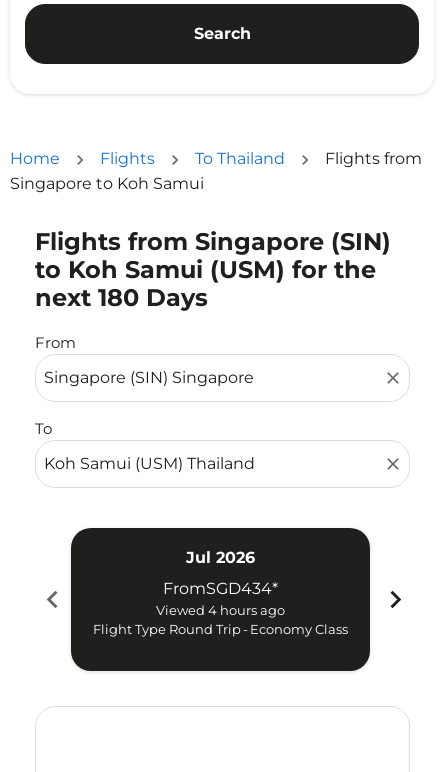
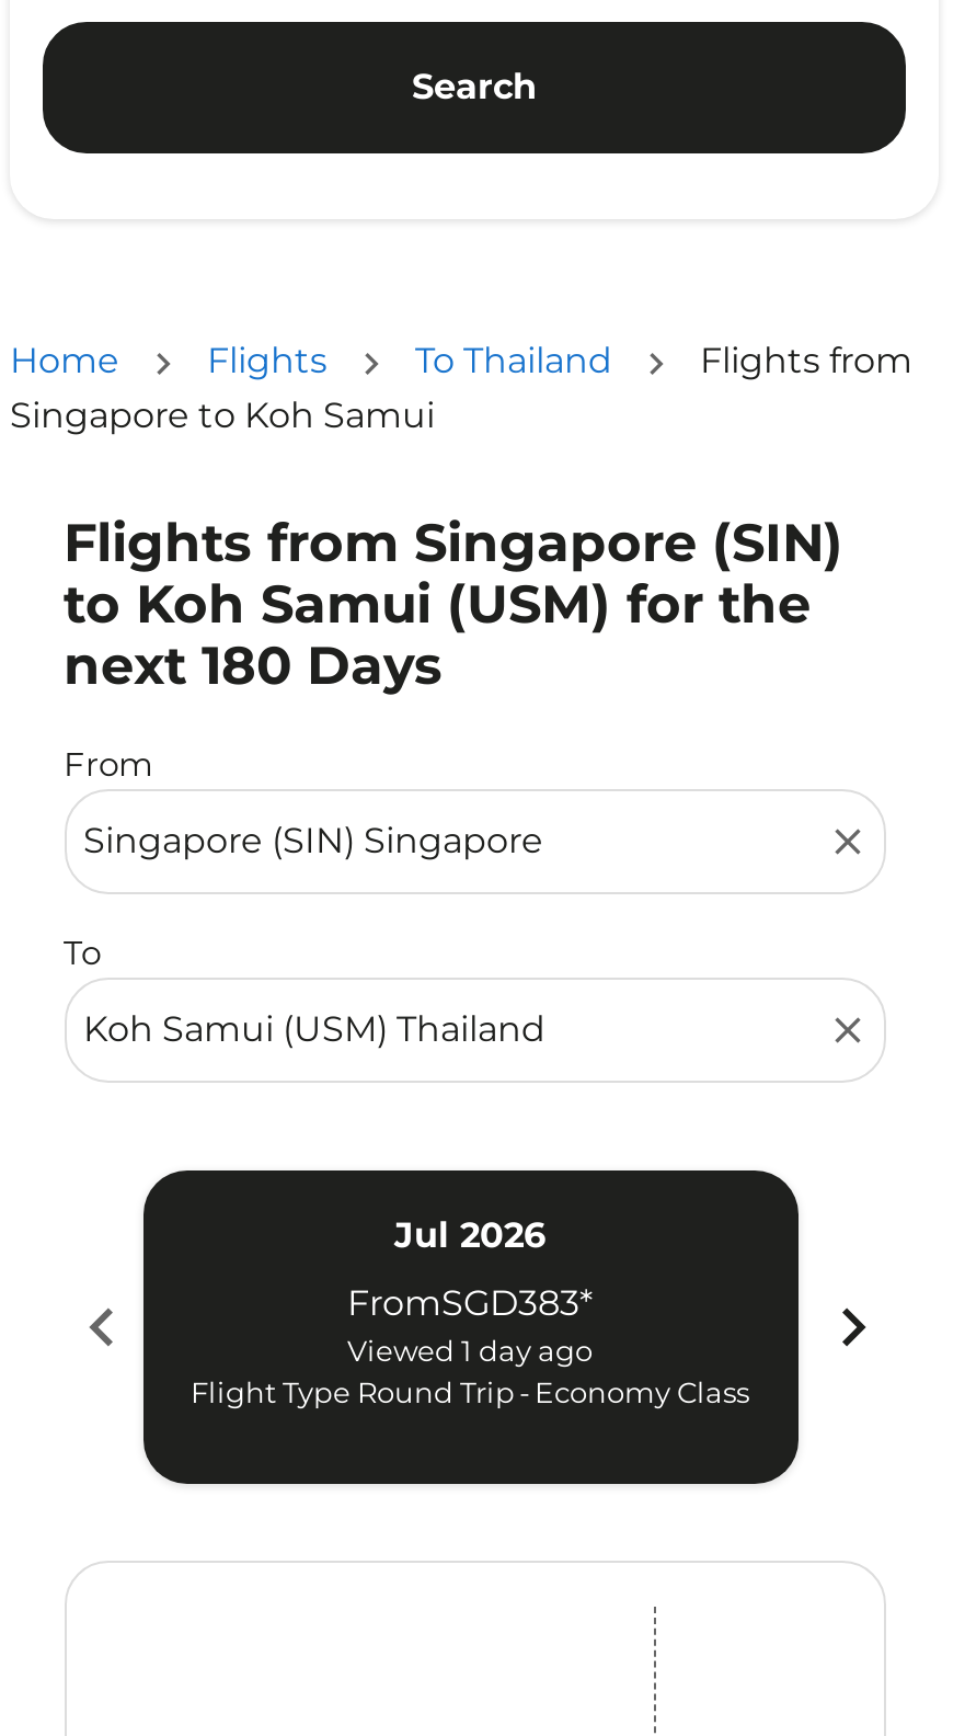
- FromSGD434*
+ FromSGD383*

- Viewed 4 hours ago
+ Viewed 1 day ago
